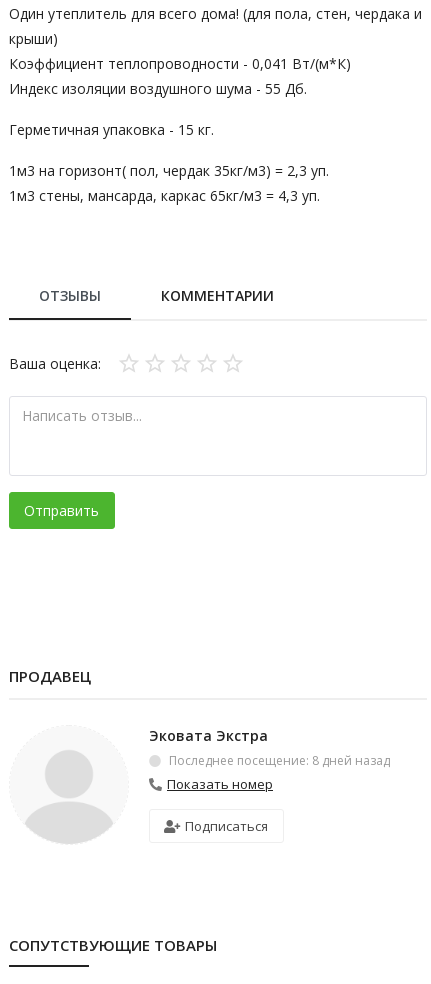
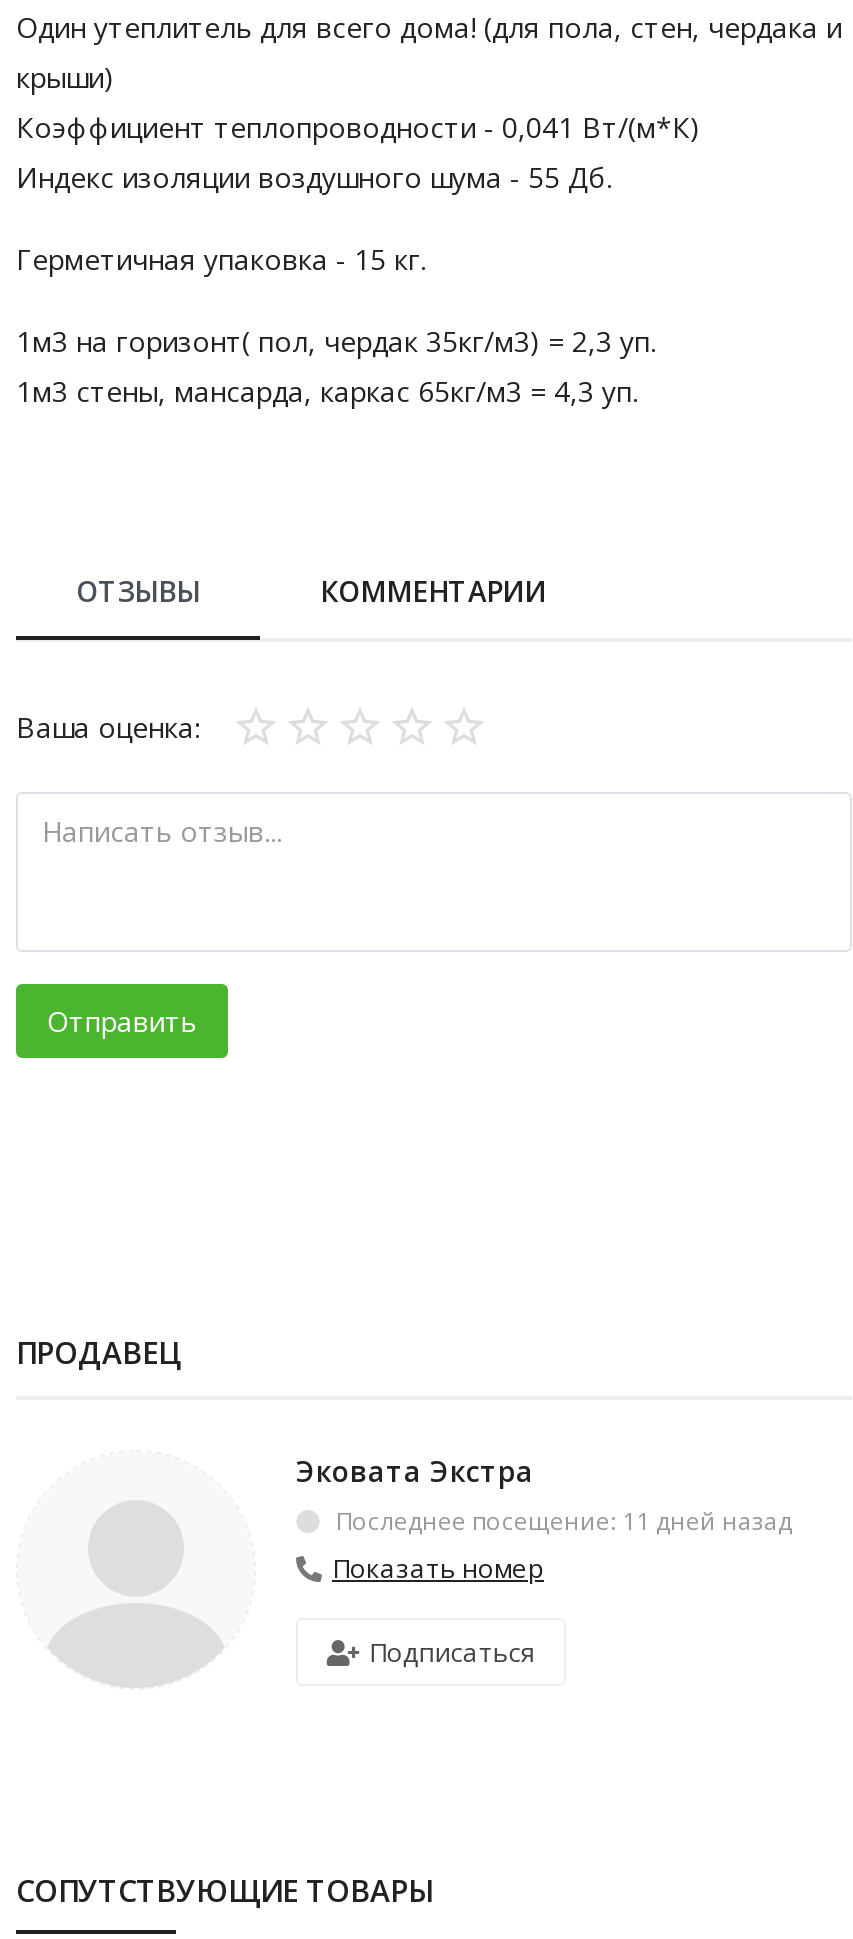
- Последнее посещение: 8 дней назад
+ Последнее посещение: 11 дней назад
